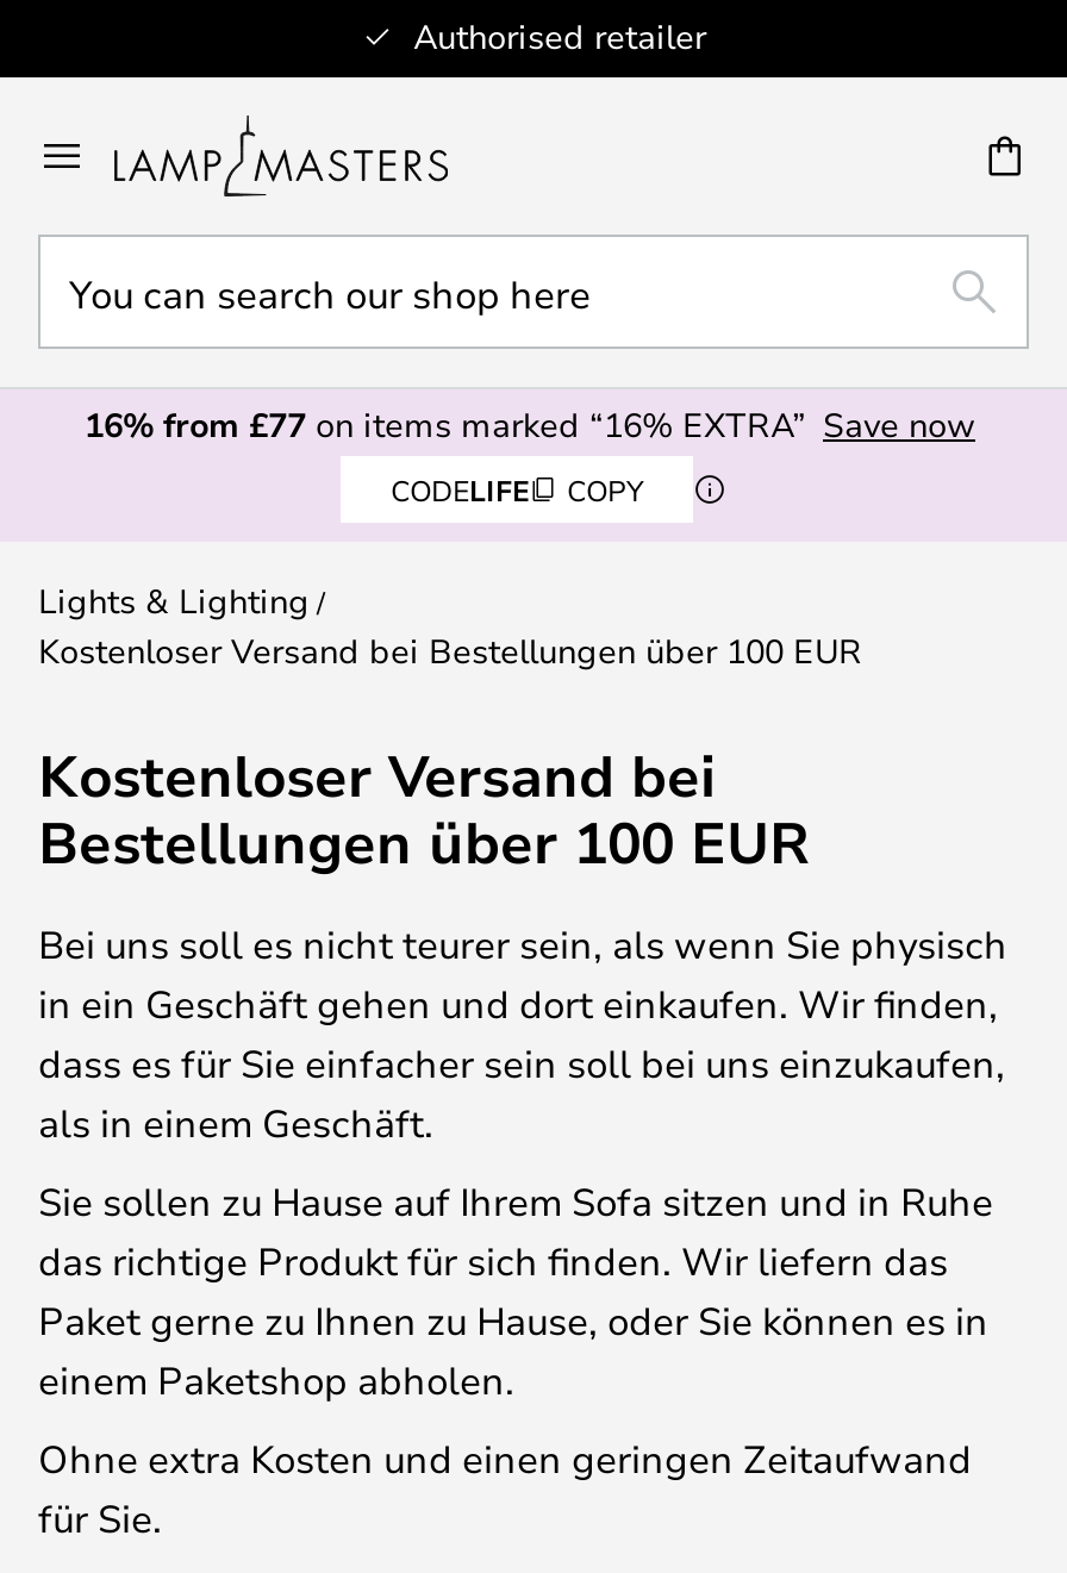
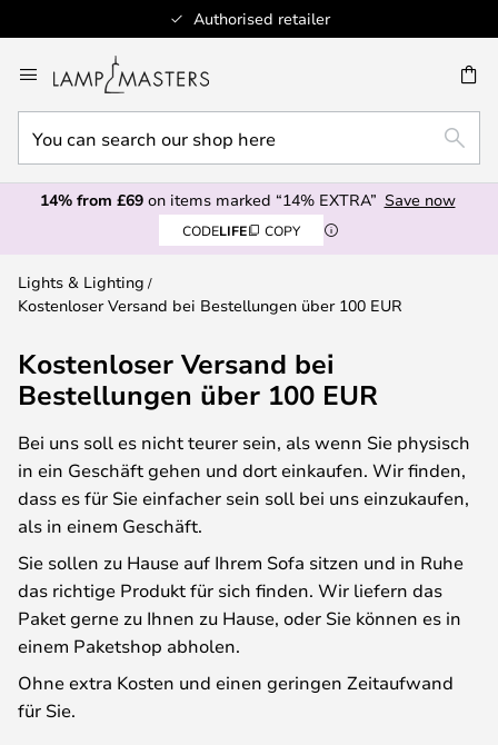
- 16% from £77 on items marked “16% EXTRA” Save now
+ 14% from £69 on items marked “14% EXTRA” Save now
